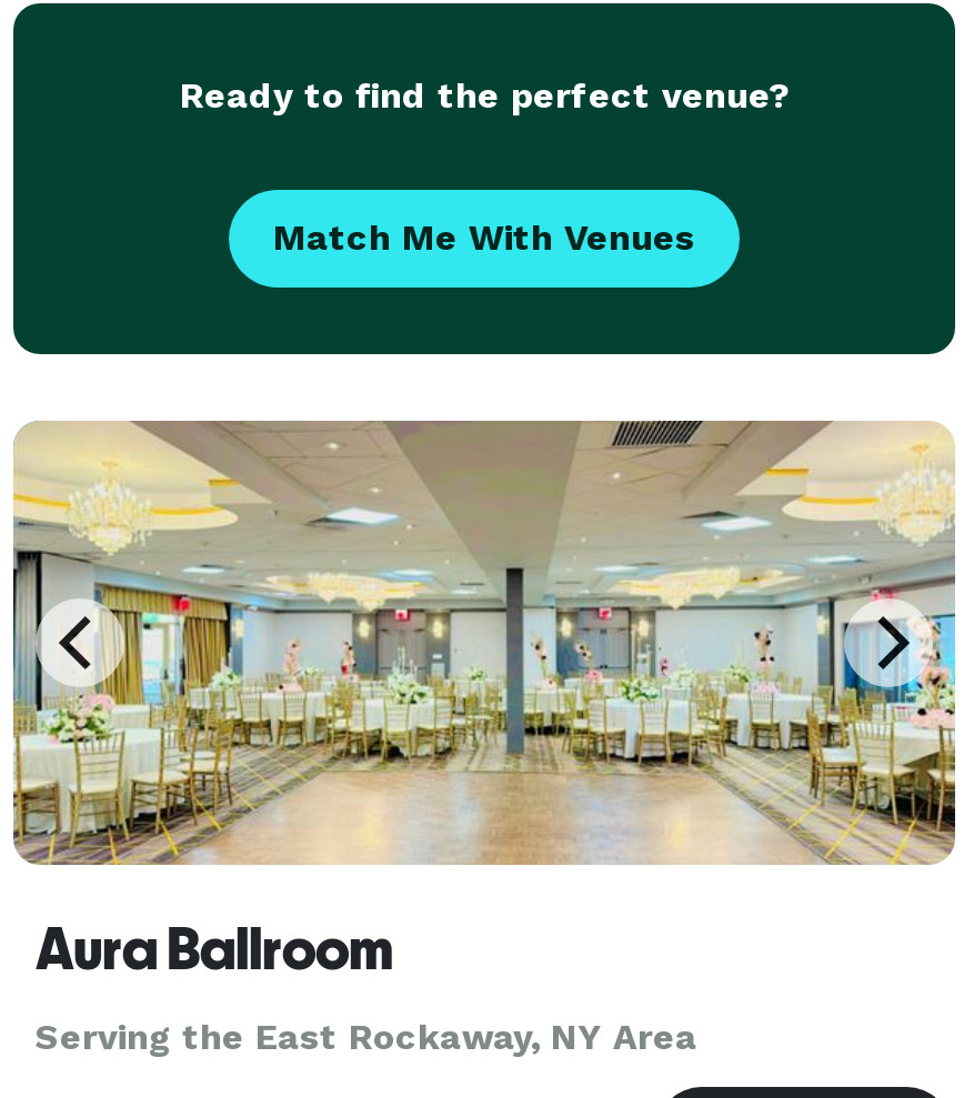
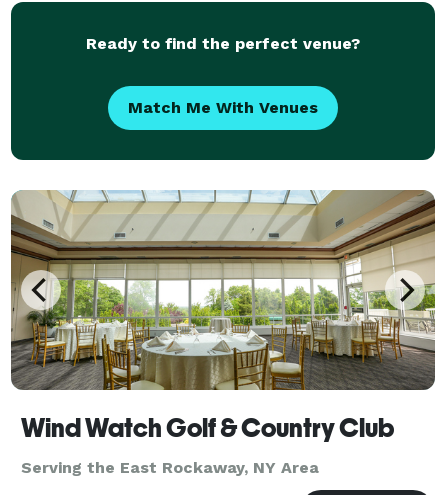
- [image]
- Aura Ballroom
+ [image]
+ Wind Watch Golf & Country Club
